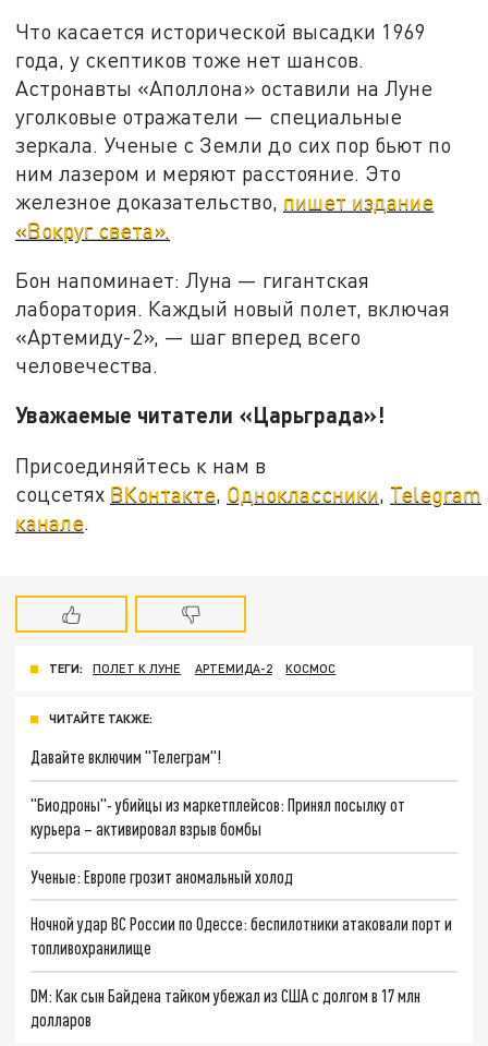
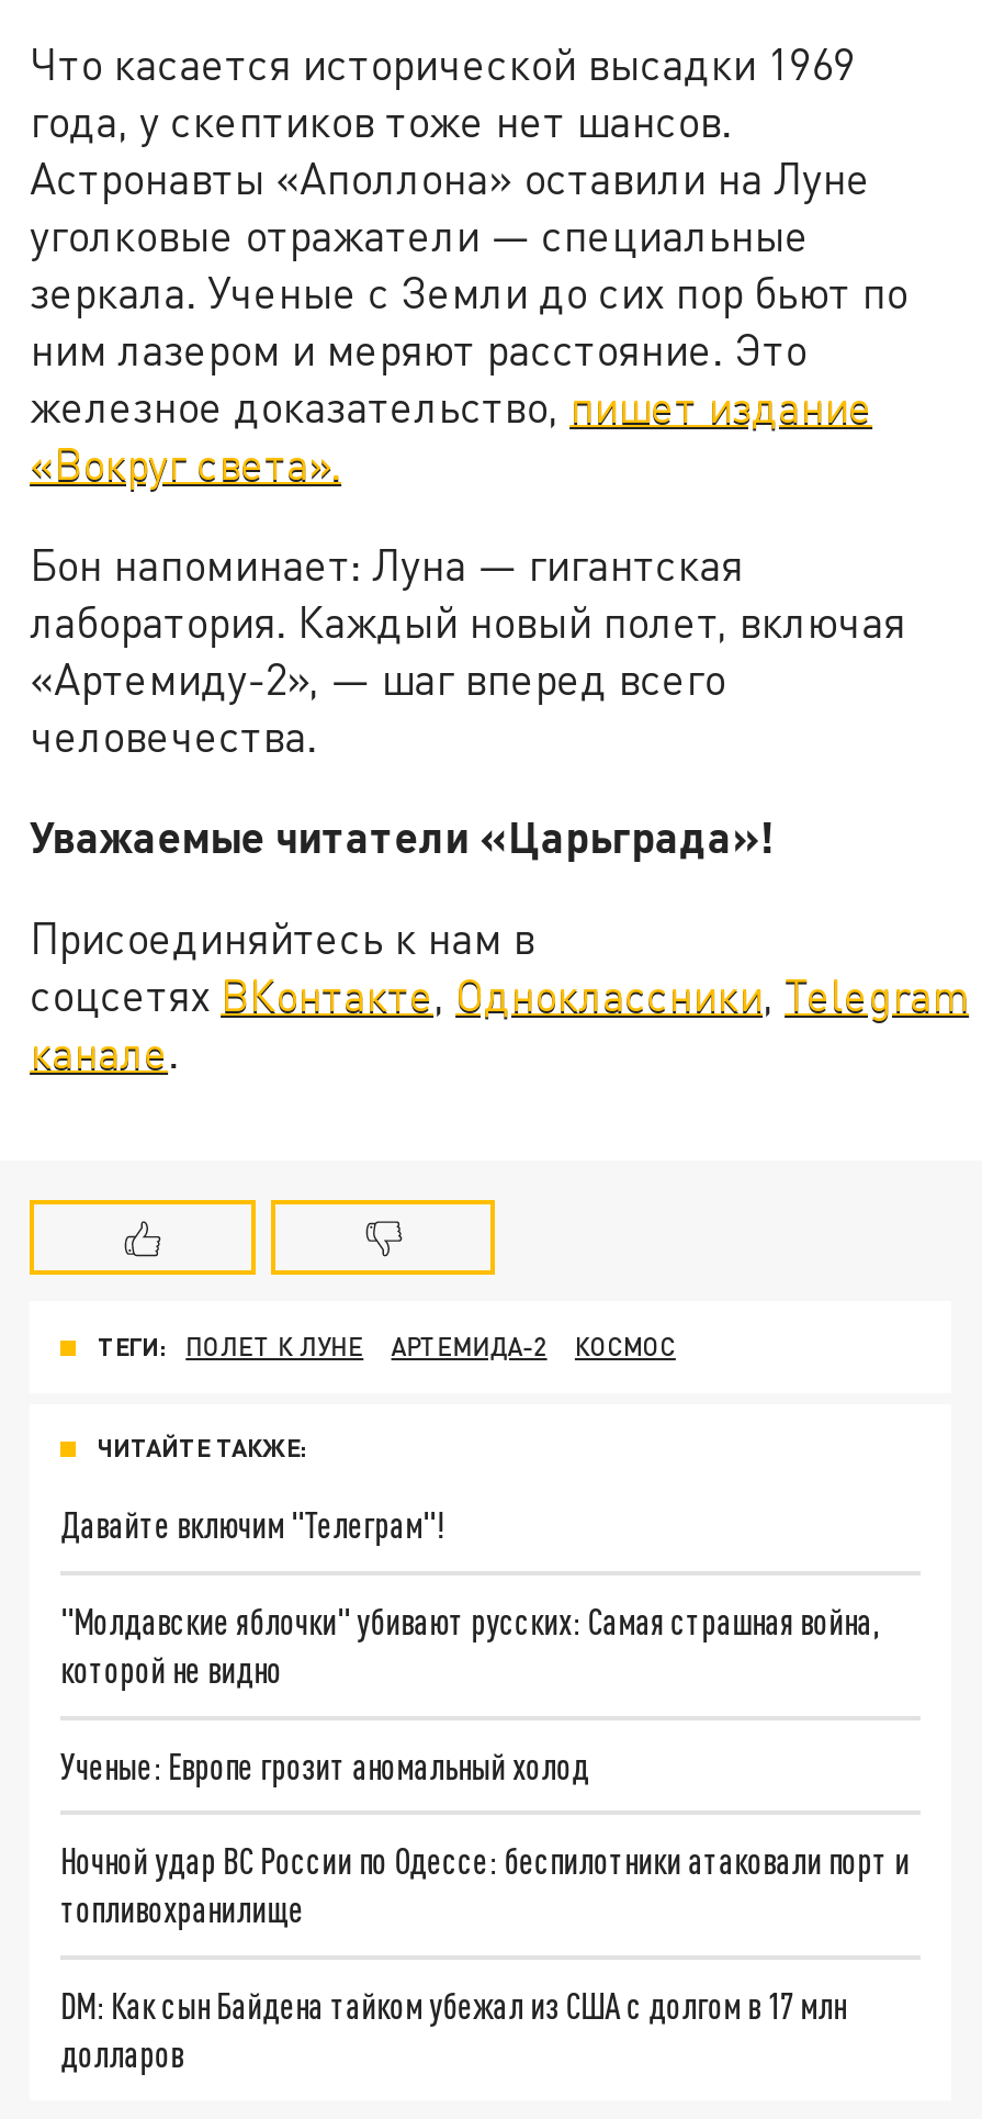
- "Биодроны"- убийцы из маркетплейсов: Принял посылку от
- курьера – активировал взрыв бомбы
+ "Молдавские яблочки" убивают русских: Самая страшная война,
+ которой не видно
